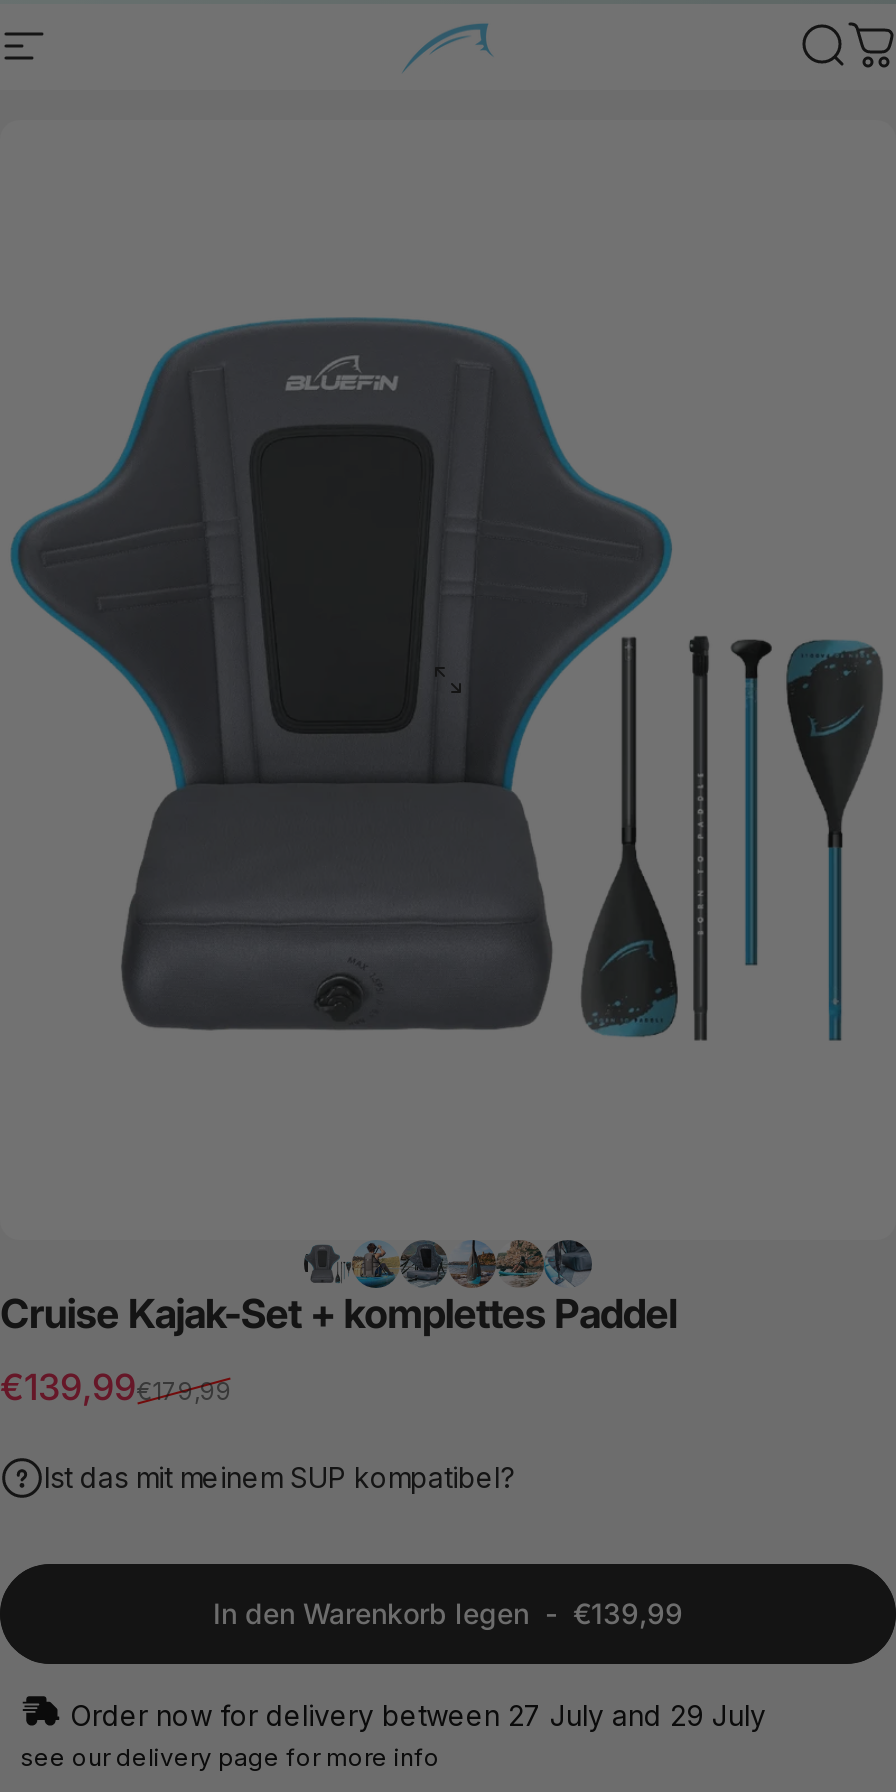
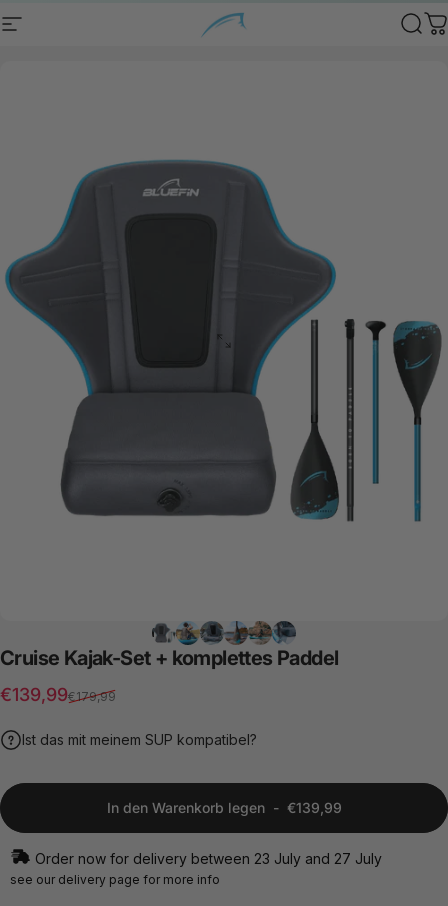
- Order now for delivery between 27 July and 29 July
+ Order now for delivery between 23 July and 27 July
